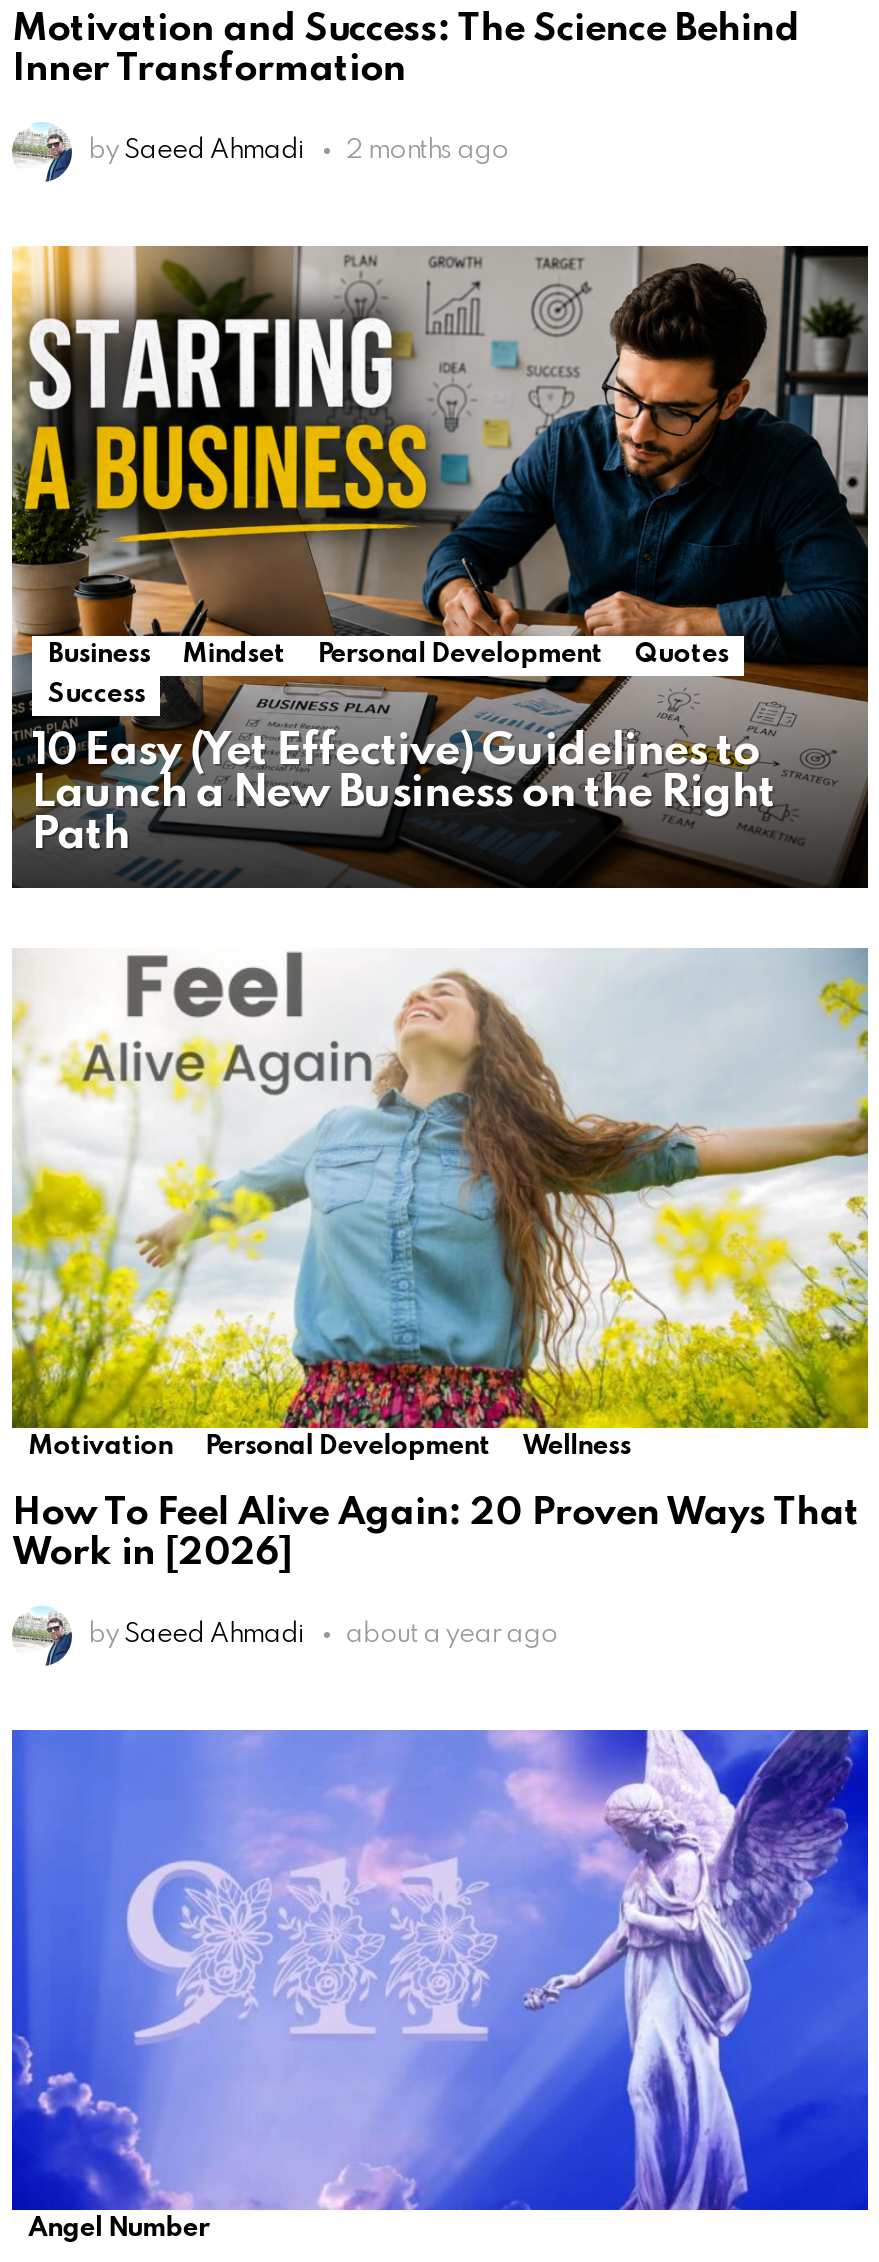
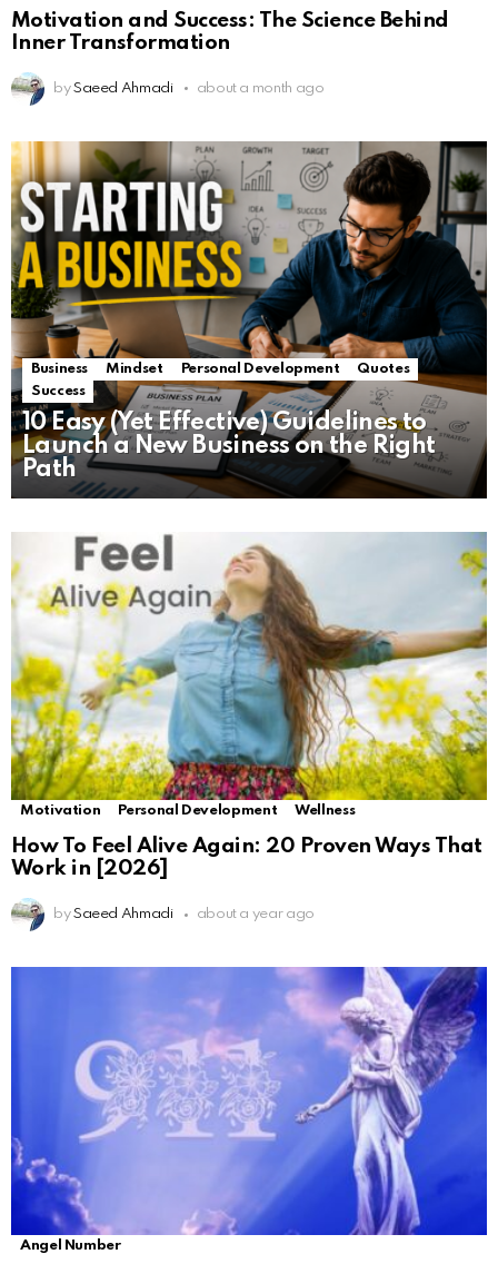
- 2 months ago
+ about a month ago
